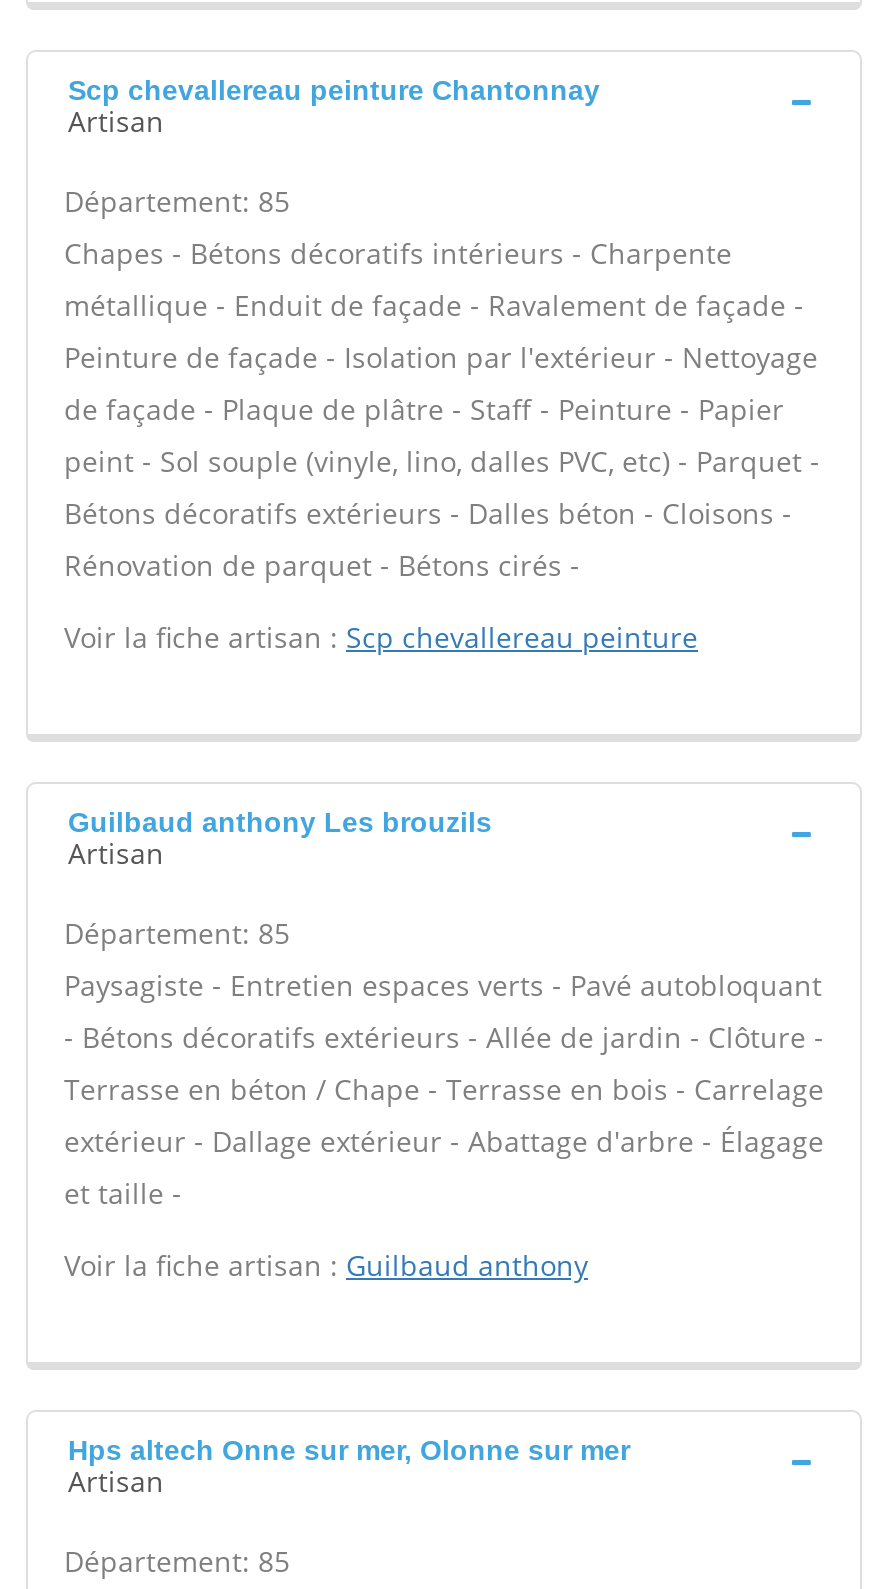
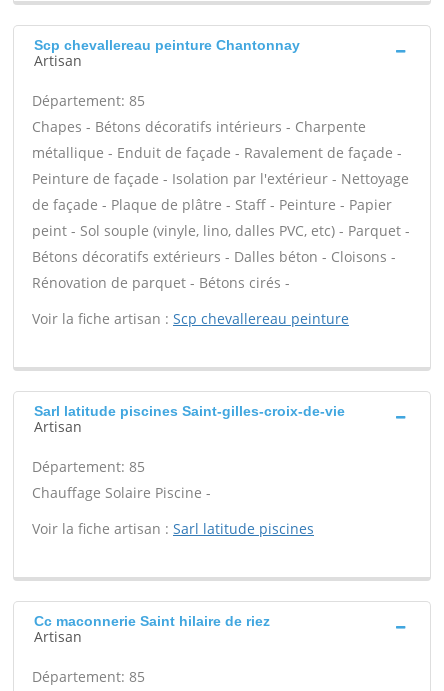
- Guilbaud anthony Les brouzils
+ Sarl latitude piscines Saint-gilles-croix-de-vie

- Paysagiste - Entretien espaces verts - Pavé autobloquant
- - Bétons décoratifs extérieurs - Allée de jardin - Clôture -
- Terrasse en béton / Chape - Terrasse en bois - Carrelage
- extérieur - Dallage extérieur - Abattage d'arbre - Élagage
- et taille -
+ Chauffage Solaire Piscine -

- Voir la fiche artisan : Guilbaud anthony
+ Voir la fiche artisan : Sarl latitude piscines

- Hps altech Onne sur mer, Olonne sur mer
+ Cc maconnerie Saint hilaire de riez
